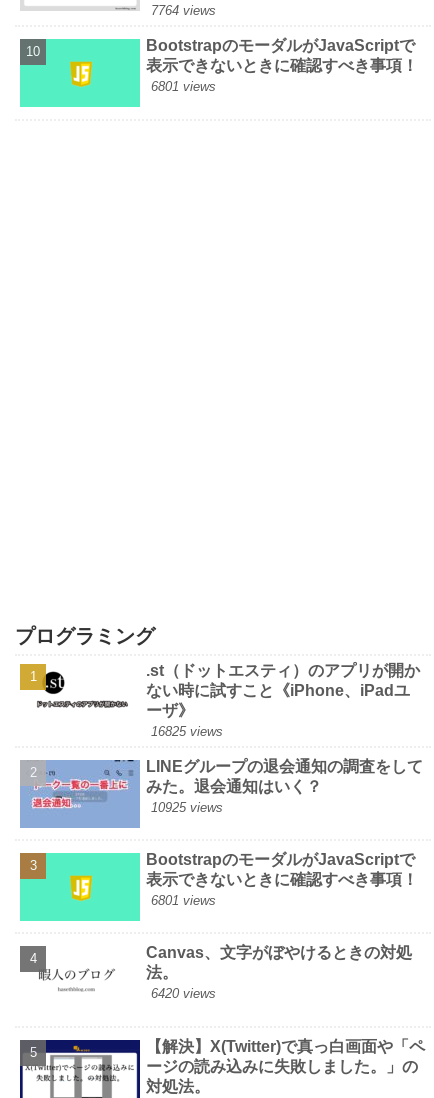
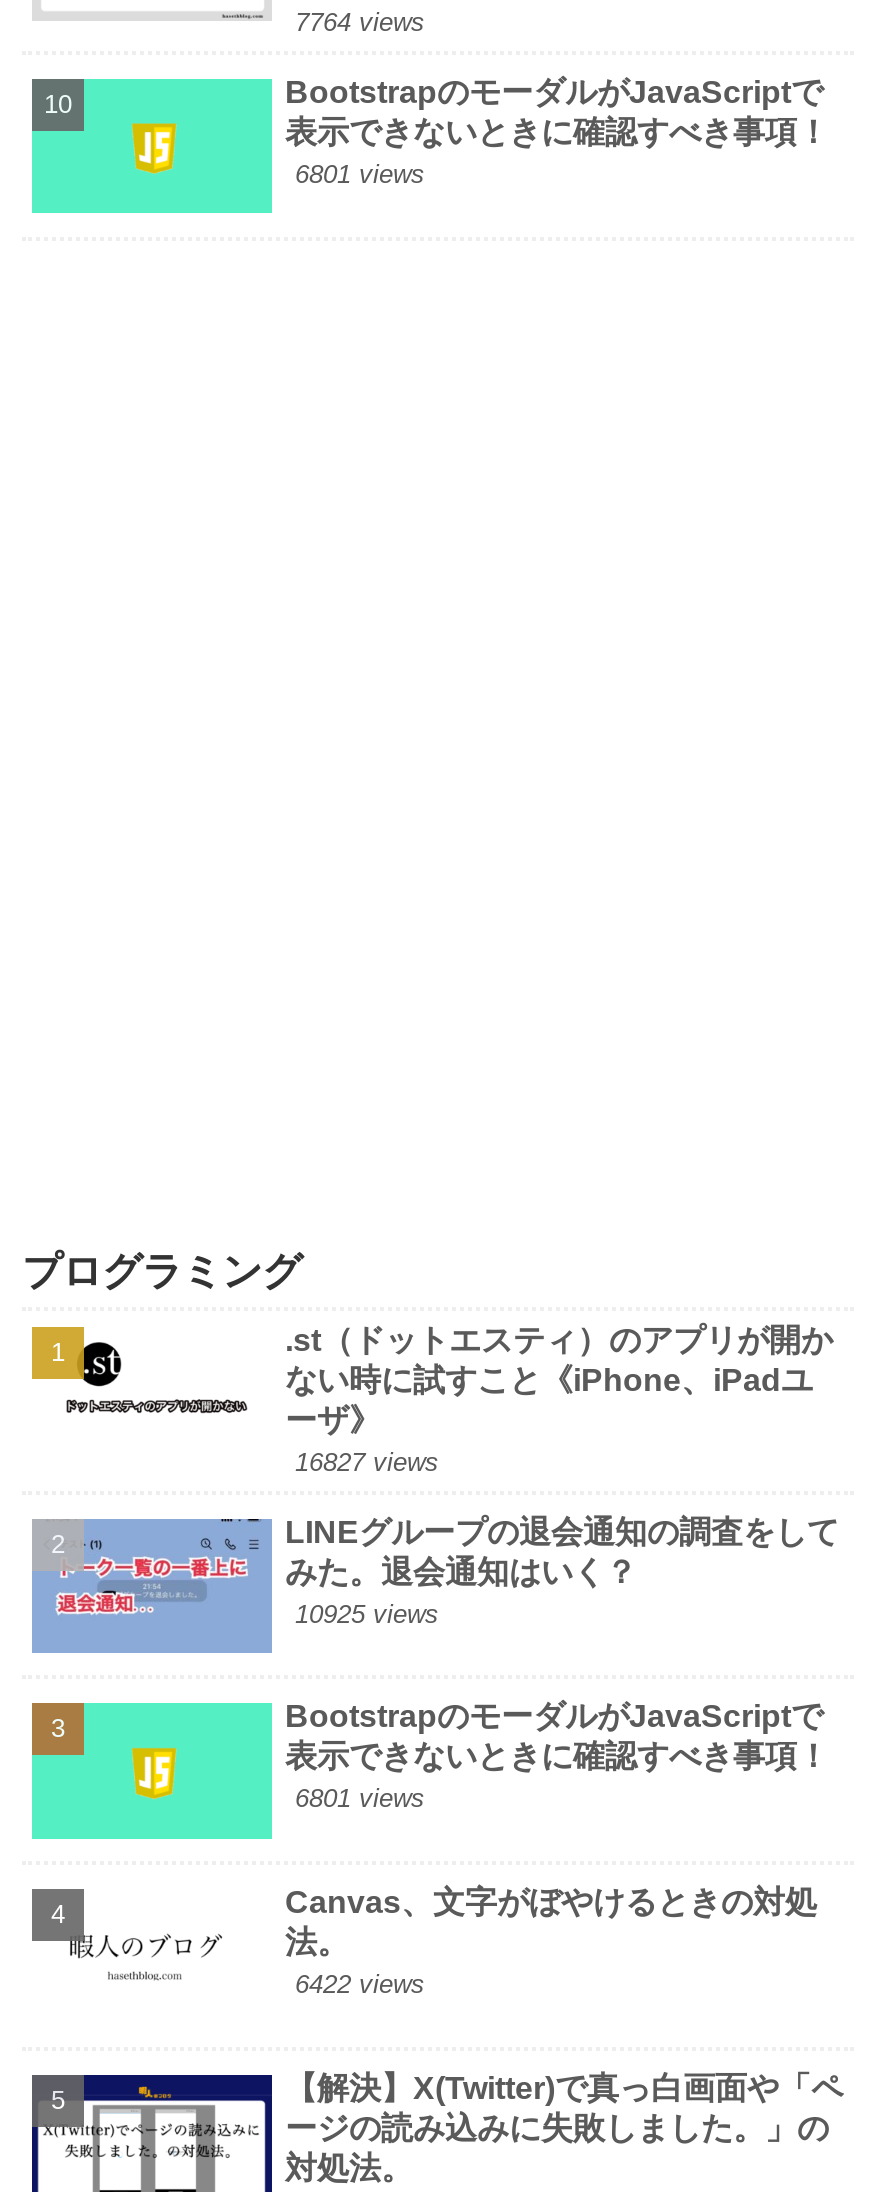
- 16825 views
+ 16827 views

- 6420 views
+ 6422 views
